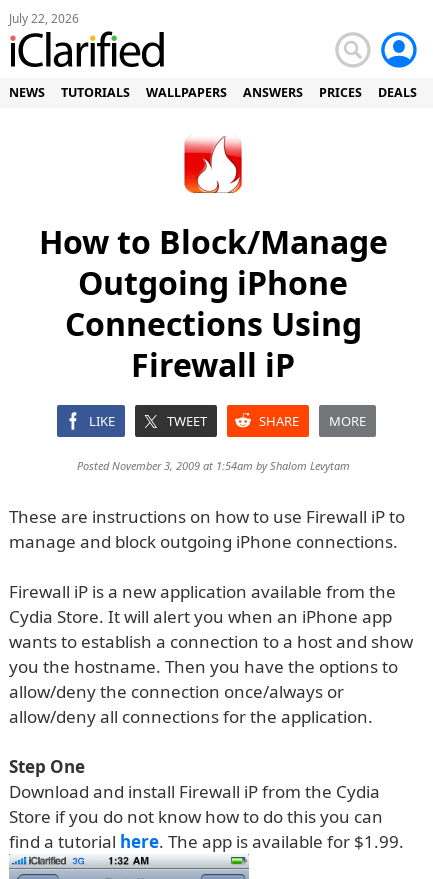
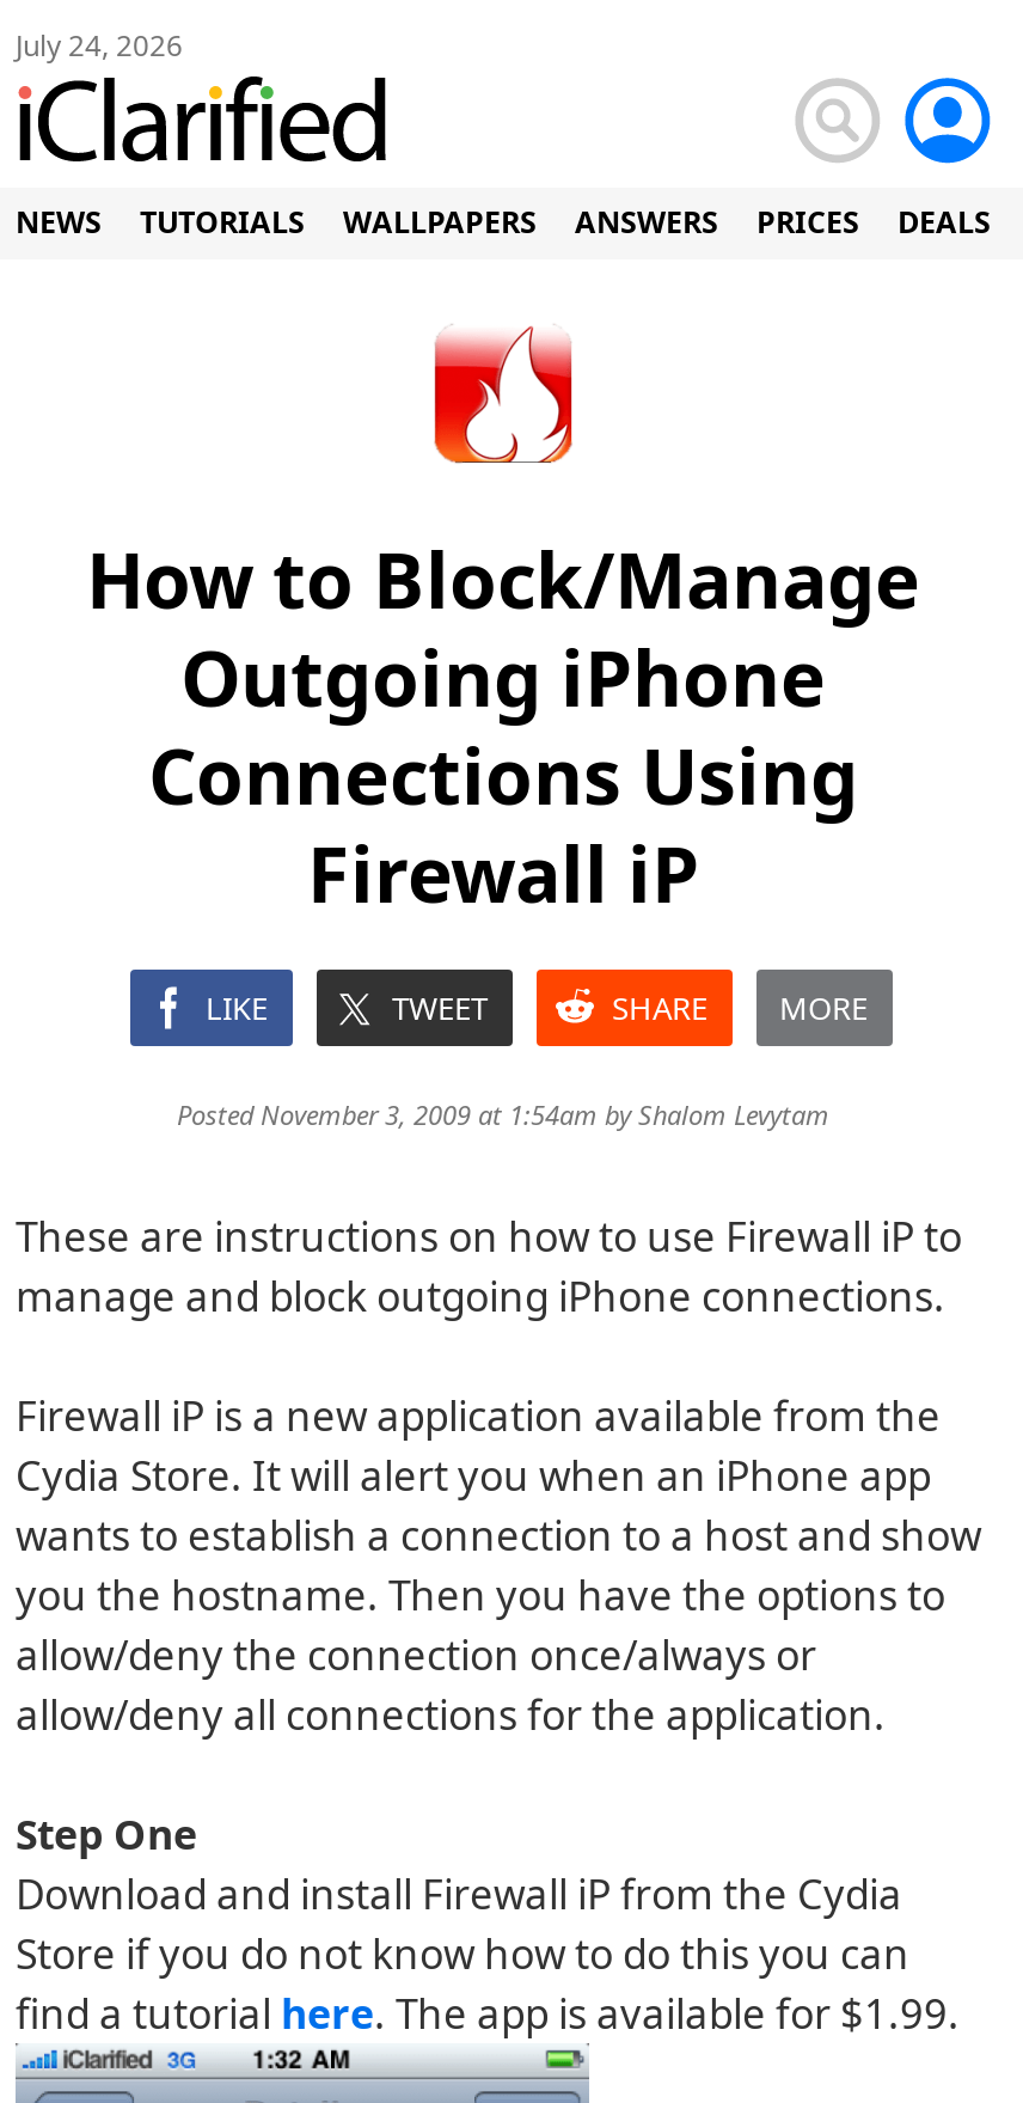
- July 22, 2026
+ July 24, 2026
